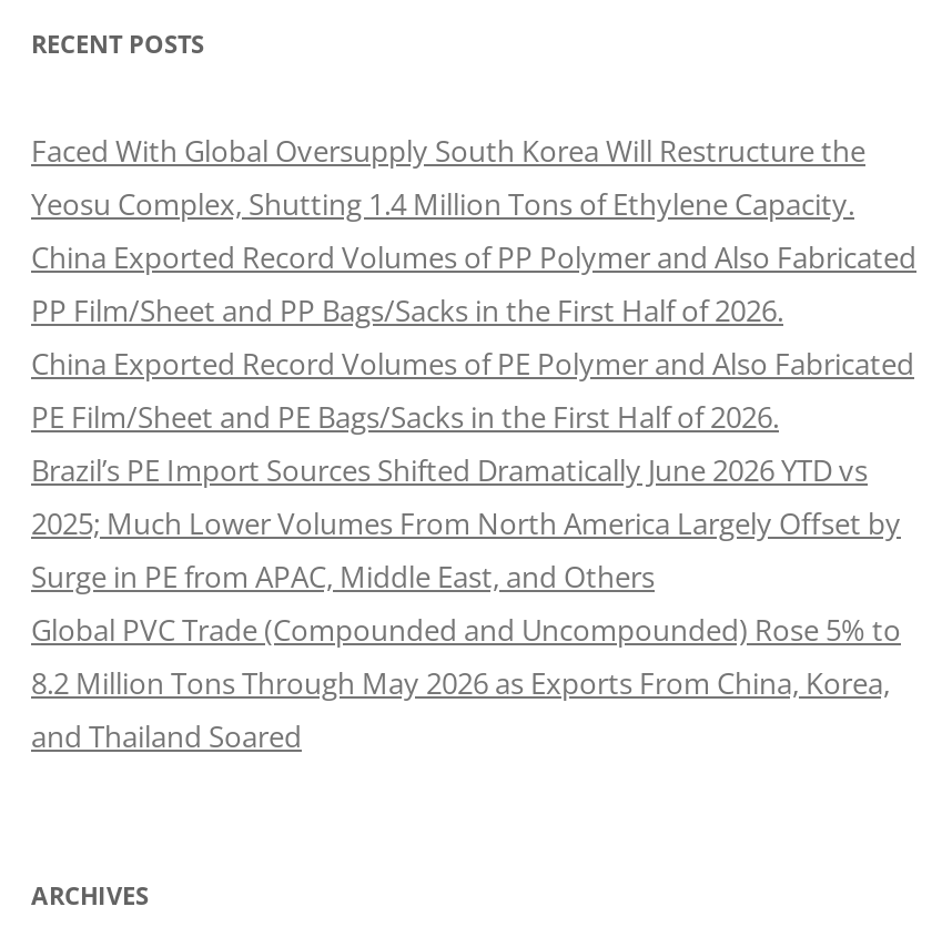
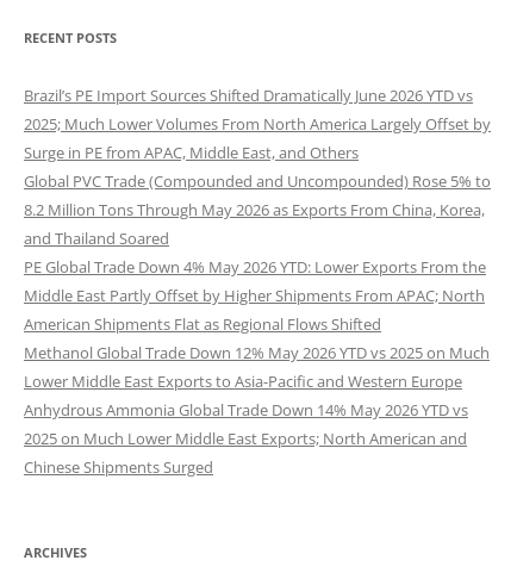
- Faced With Global Oversupply South Korea Will Restructure the
- Yeosu Complex, Shutting 1.4 Million Tons of Ethylene Capacity.
- China Exported Record Volumes of PP Polymer and Also Fabricated
- PP Film/Sheet and PP Bags/Sacks in the First Half of 2026.
- China Exported Record Volumes of PE Polymer and Also Fabricated
- PE Film/Sheet and PE Bags/Sacks in the First Half of 2026.

moved up: Brazil’s PE Import Sources Shifted Dramatically June 2026 YTD vs | 2025; Much Lower Volumes From North America Largely Offset by | Surge in PE from APAC, Middle East, and Others | Global PVC Trade (Compounded and Uncompounded) Rose 5% to | 8.2 Million Tons Through May 2026 as Exports From China, Korea, | and Thailand Soared

+ PE Global Trade Down 4% May 2026 YTD: Lower Exports From the
+ Middle East Partly Offset by Higher Shipments From APAC; North
+ American Shipments Flat as Regional Flows Shifted
+ Methanol Global Trade Down 12% May 2026 YTD vs 2025 on Much
+ Lower Middle East Exports to Asia-Pacific and Western Europe
+ Anhydrous Ammonia Global Trade Down 14% May 2026 YTD vs
+ 2025 on Much Lower Middle East Exports; North American and
+ Chinese Shipments Surged
